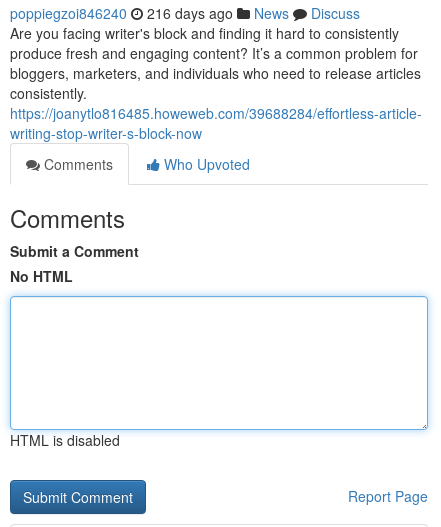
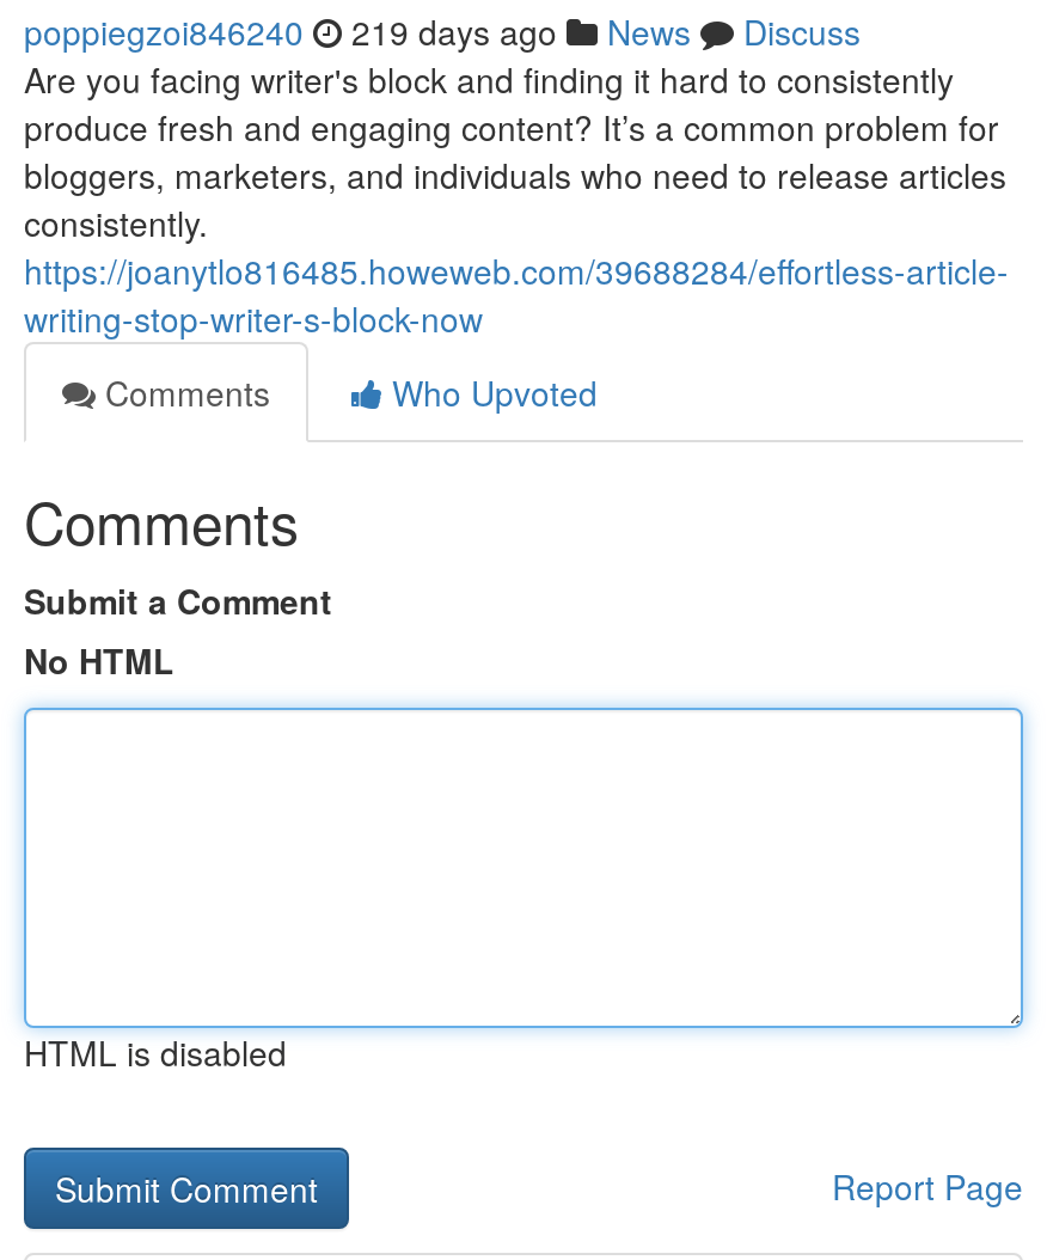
- poppiegzoi846240 216 days ago News Discuss
+ poppiegzoi846240 219 days ago News Discuss
